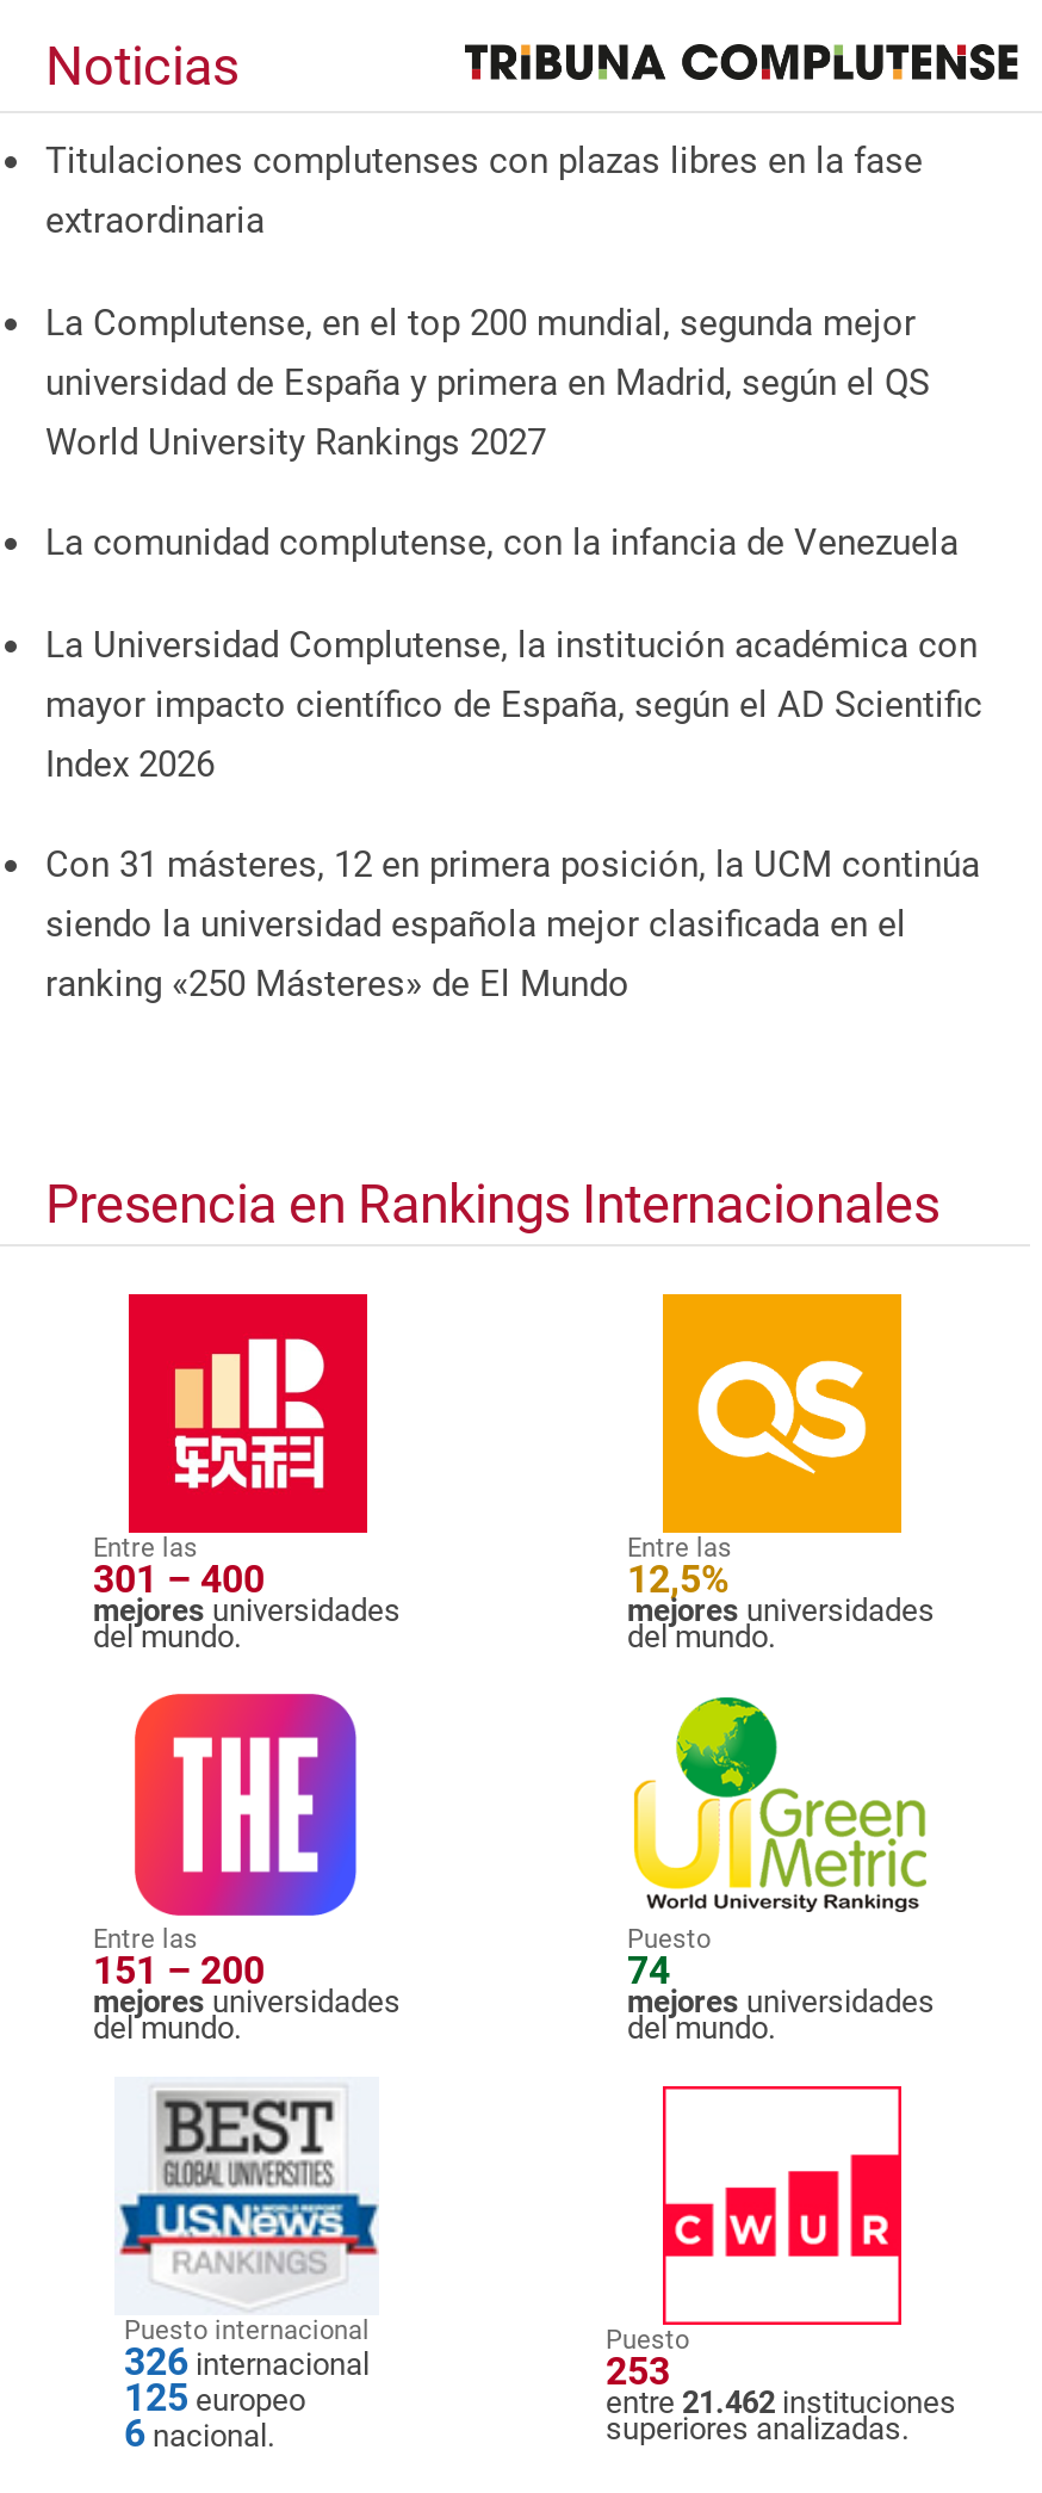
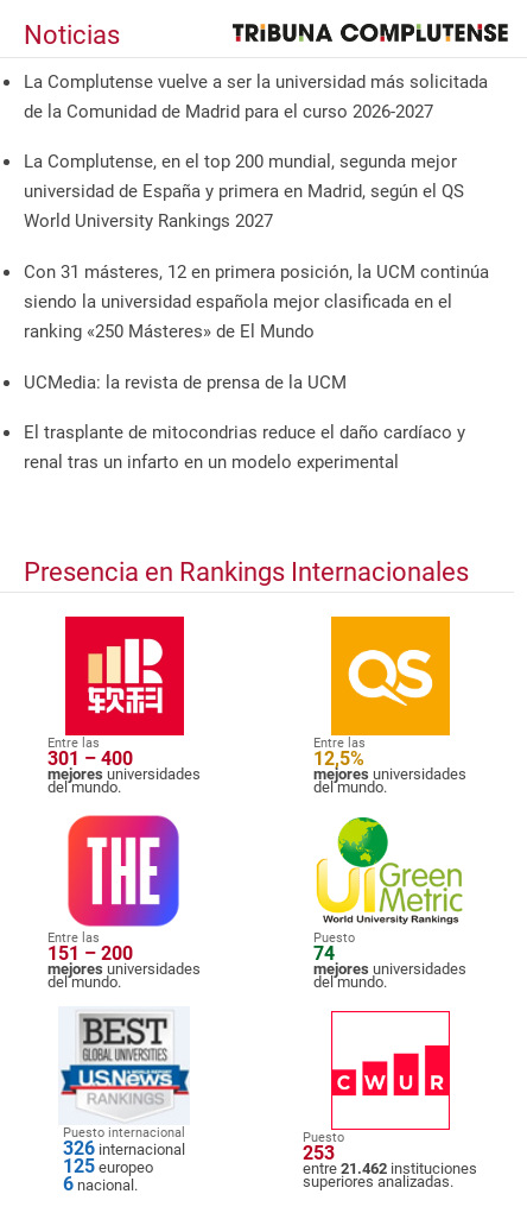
- Titulaciones complutenses con plazas libres en la fase
- extraordinaria
+ La Complutense vuelve a ser la universidad más solicitada
+ de la Comunidad de Madrid para el curso 2026-2027

- La comunidad complutense, con la infancia de Venezuela
- La Universidad Complutense, la institución académica con
- mayor impacto científico de España, según el AD Scientific
- Index 2026

moved up: Con 31 másteres, 12 en primera posición, la UCM continúa | siendo la universidad española mejor clasificada en el | ranking «250 Másteres» de El Mundo

+ UCMedia: la revista de prensa de la UCM
+ El trasplante de mitocondrias reduce el daño cardíaco y
+ renal tras un infarto en un modelo experimental
